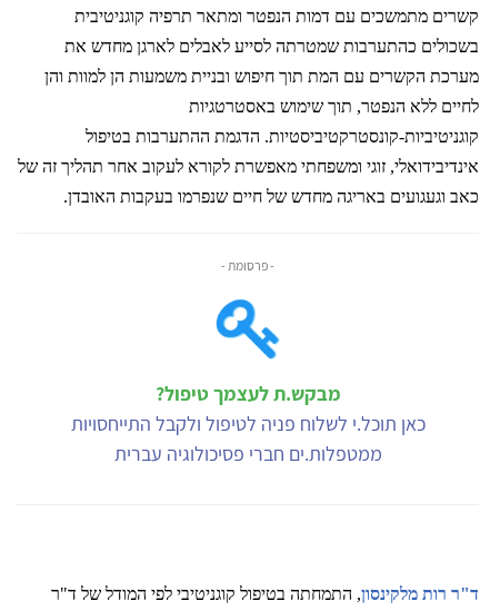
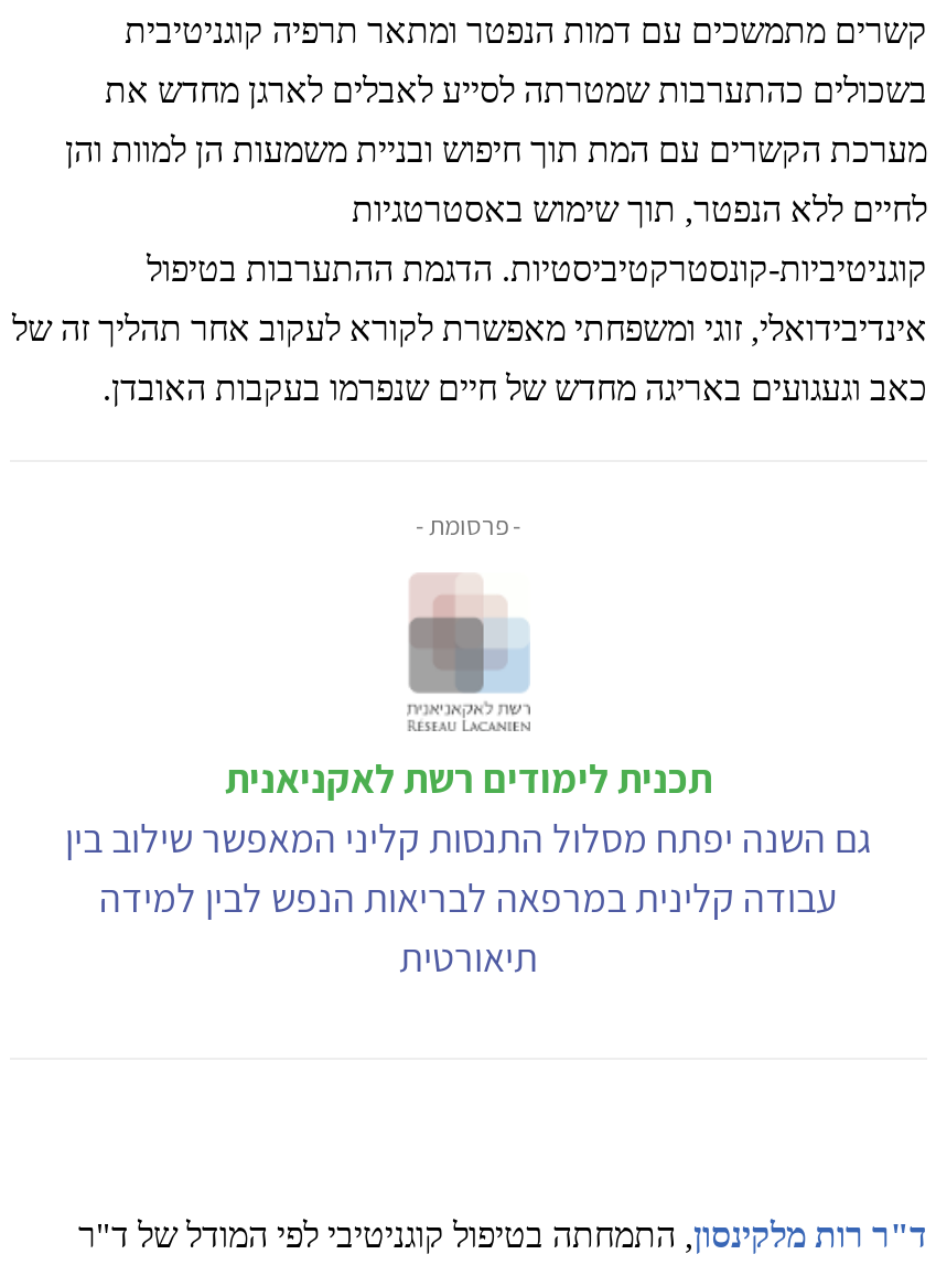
- [image]
- מבקש.ת לעצמך טיפול?
- כאן תוכל.י לשלוח פניה לטיפול ולקבל התייחסויות
- ממטפלות.ים חברי פסיכולוגיה עברית
+ [image]
+ תכנית לימודים רשת לאקניאנית
+ גם השנה יפתח מסלול התנסות קליני המאפשר שילוב בין
+ עבודה קלינית במרפאה לבריאות הנפש לבין למידה
+ תיאורטית
